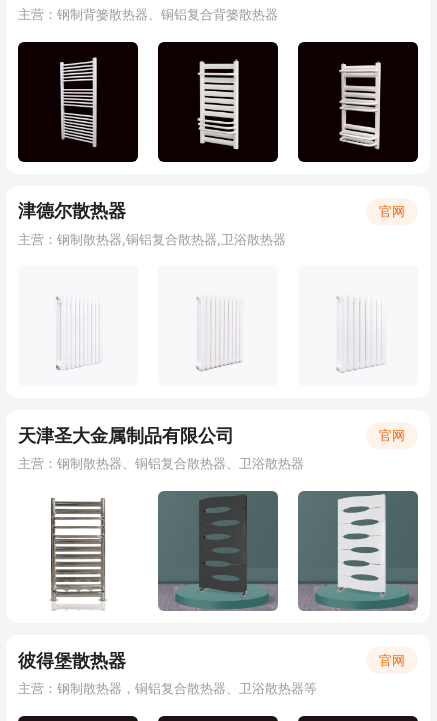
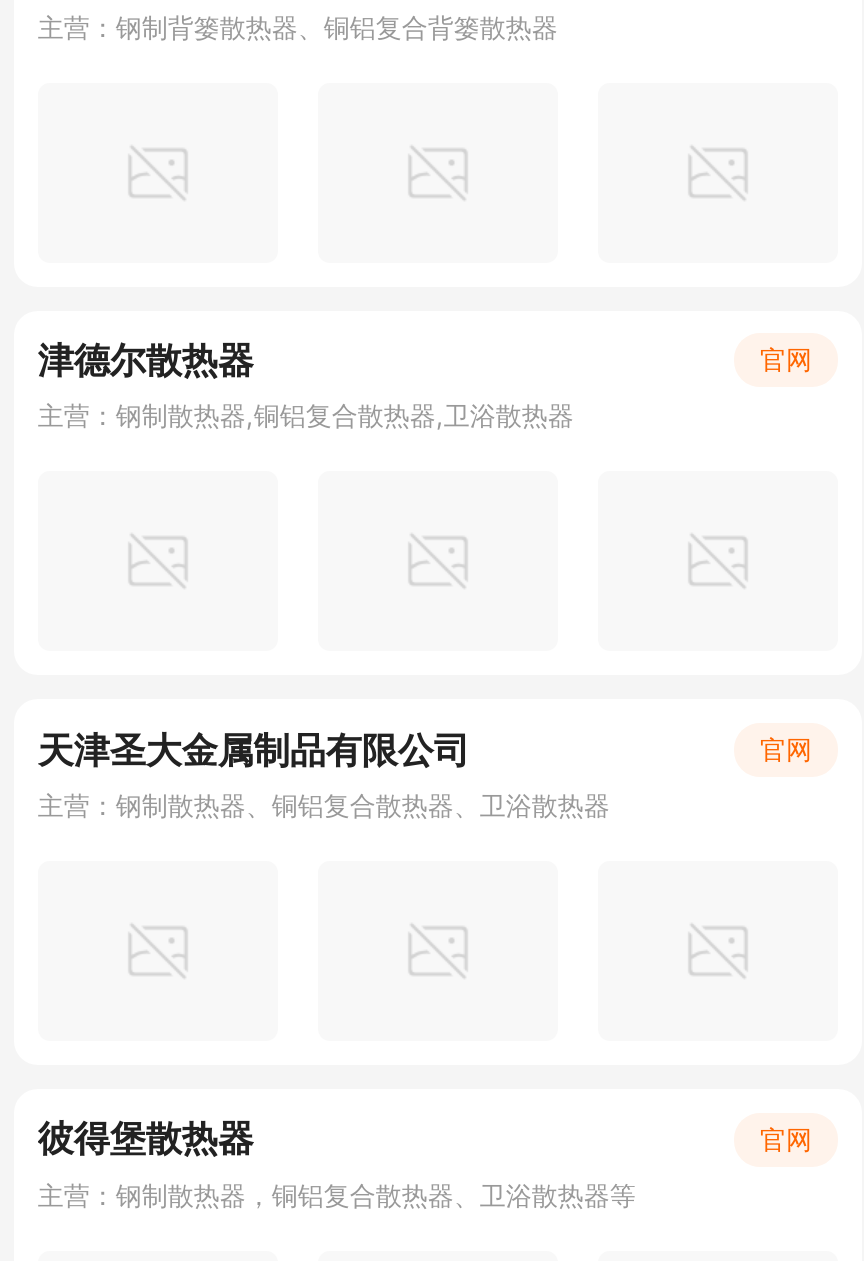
- [image]

- [image]

- [image]

- [image]

- [image]

- [image]
